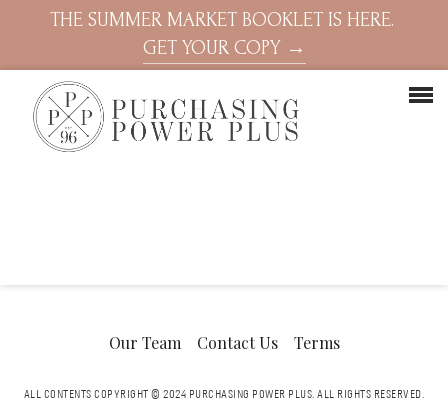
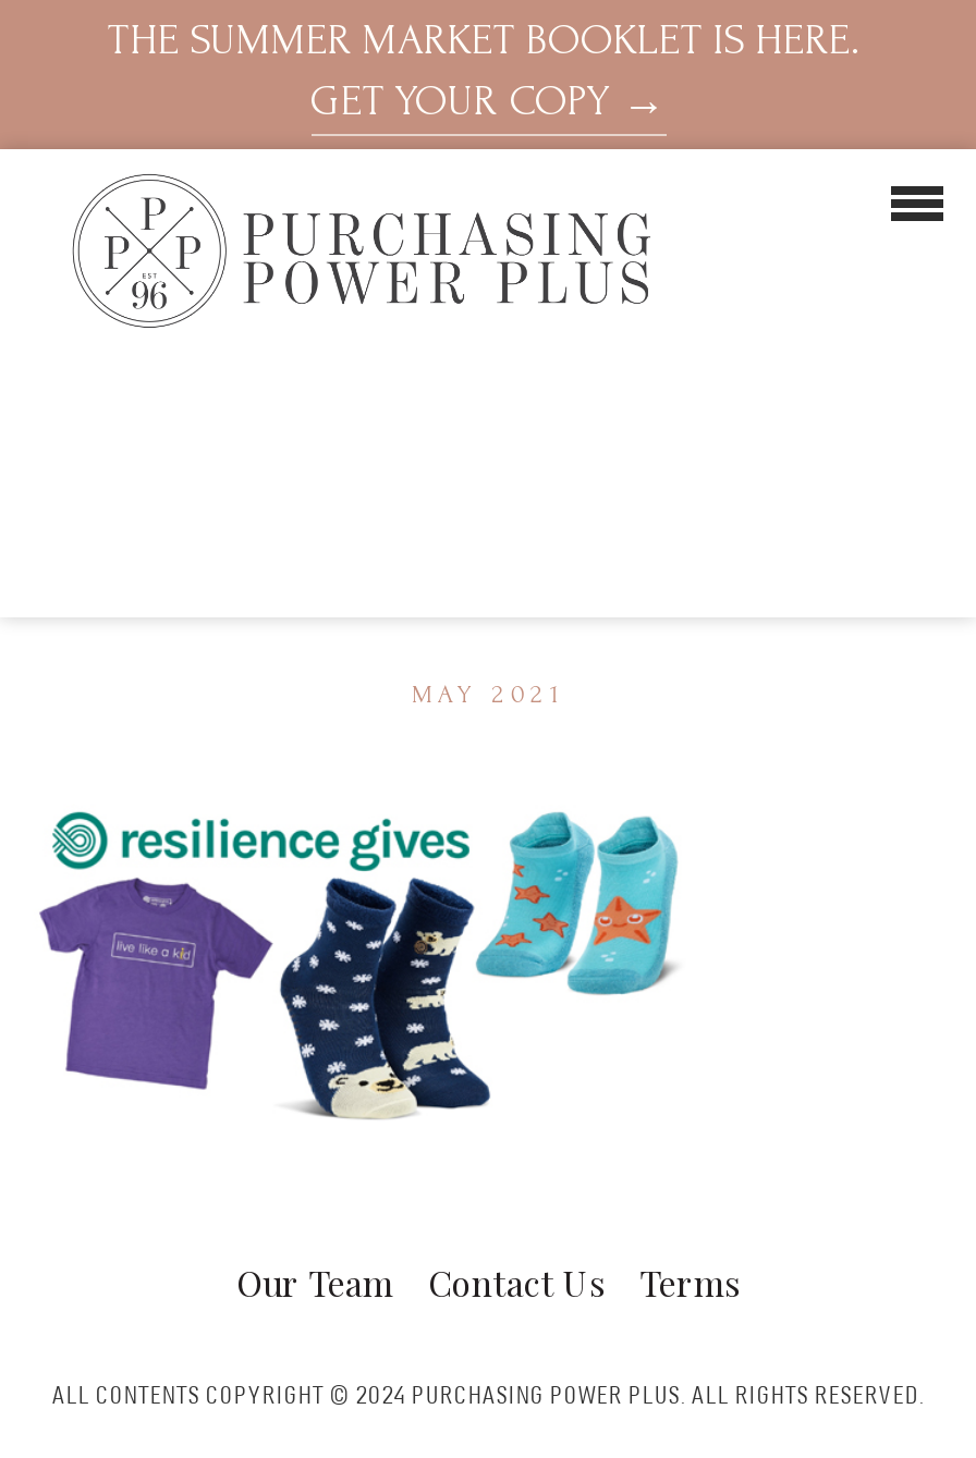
+ [image]

+ MAY 2021
